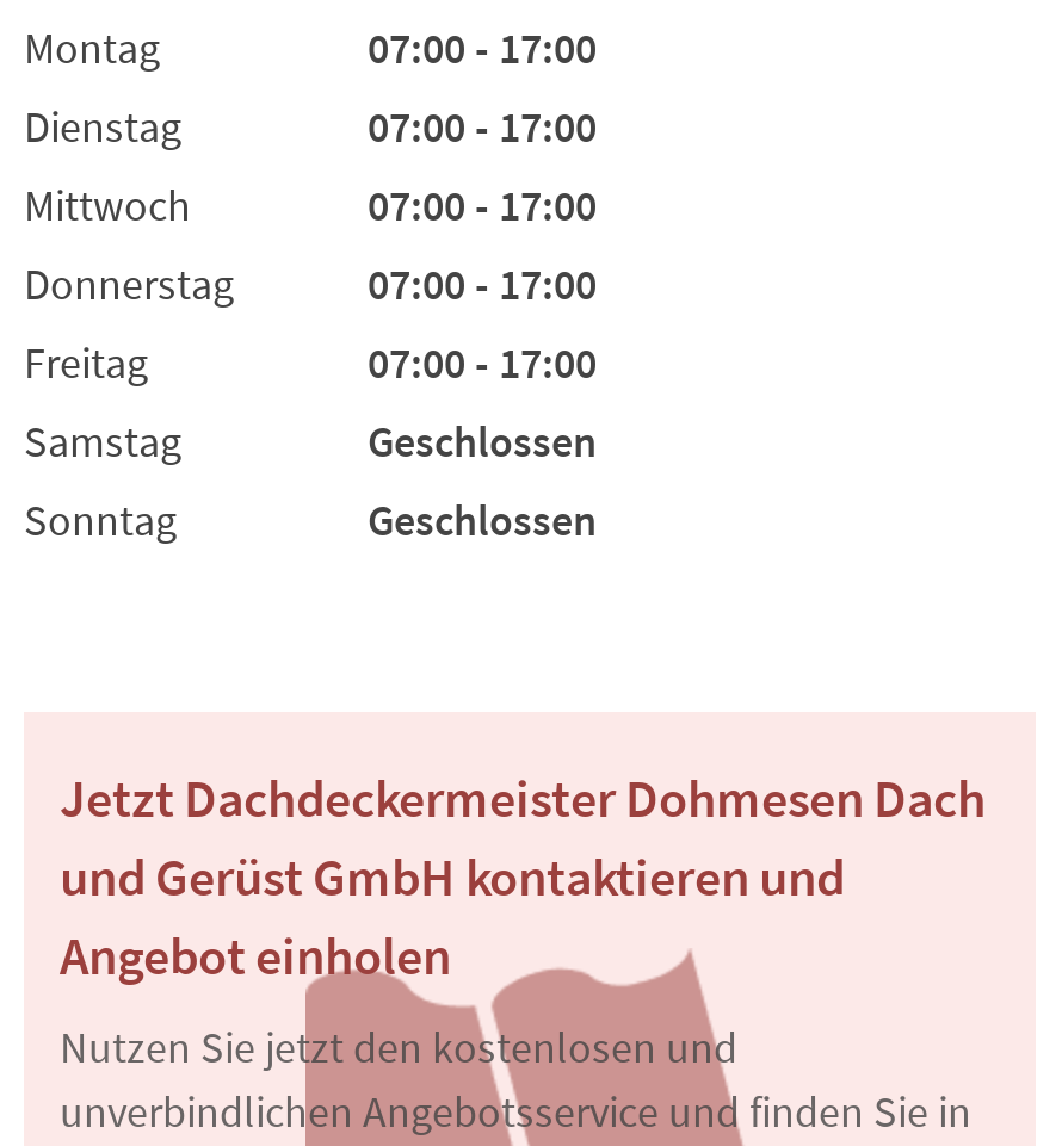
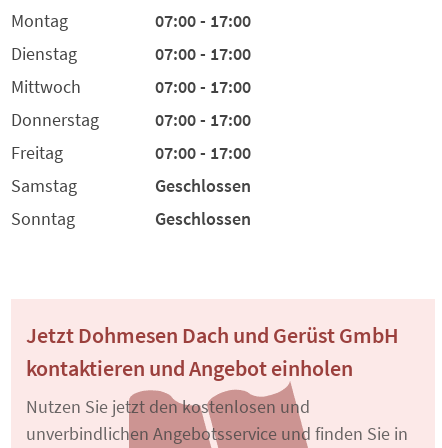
- Jetzt Dachdeckermeister Dohmesen Dach
- und Gerüst GmbH kontaktieren und
- Angebot einholen
+ Jetzt Dohmesen Dach und Gerüst GmbH
+ kontaktieren und Angebot einholen
